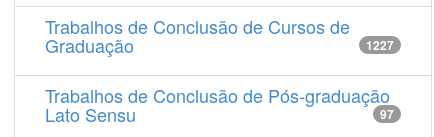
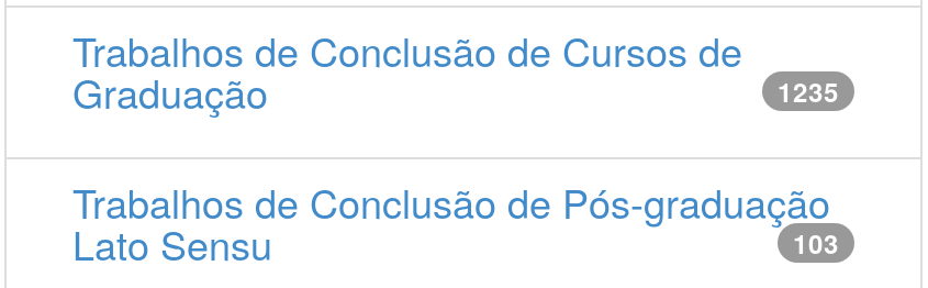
- 1227
+ 1235

- 97
+ 103
